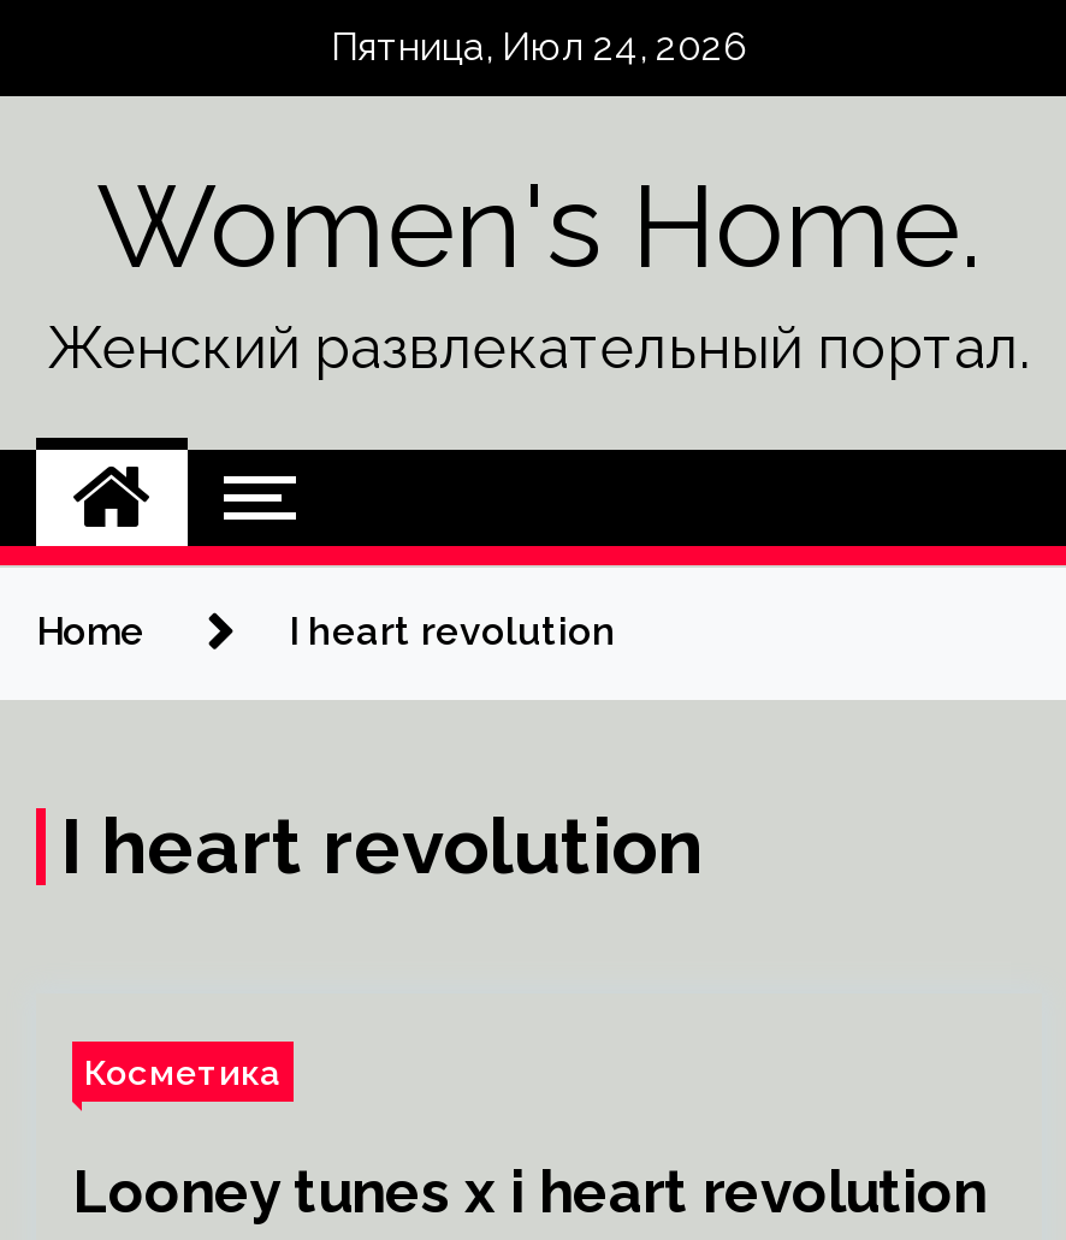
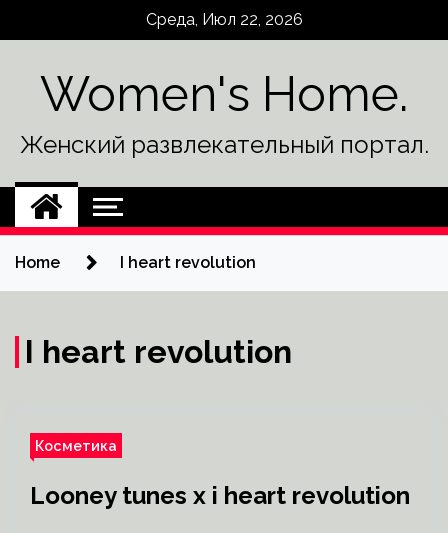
- Пятница, Июл 24, 2026
+ Среда, Июл 22, 2026
